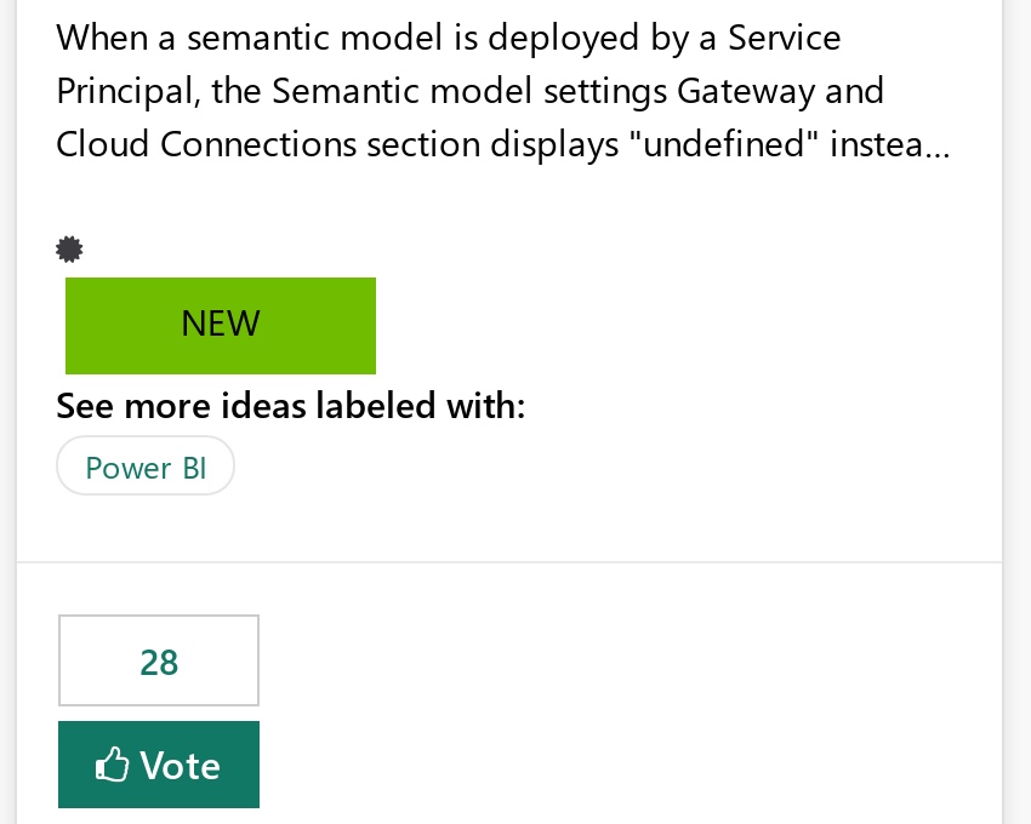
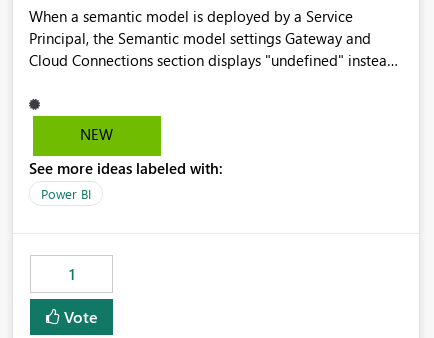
- 28
+ 1
